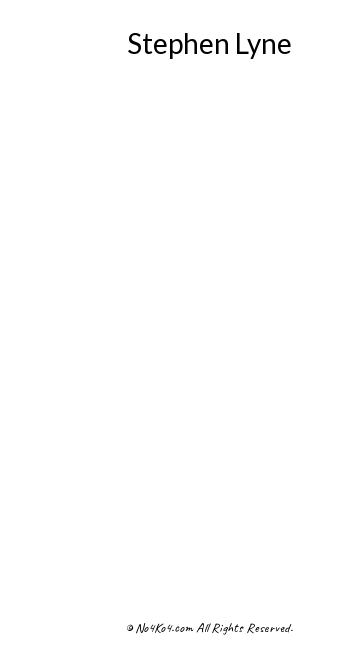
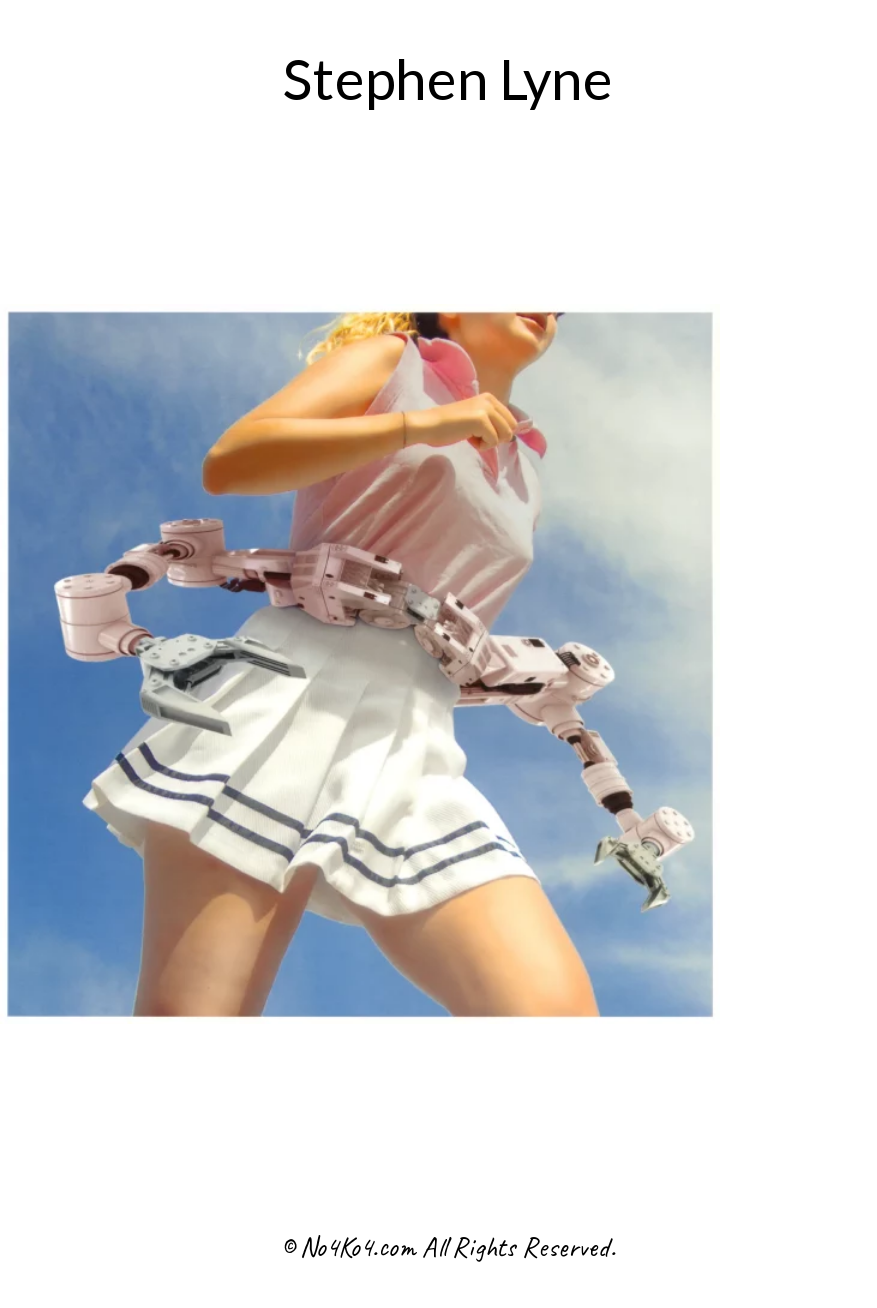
+ [image]
